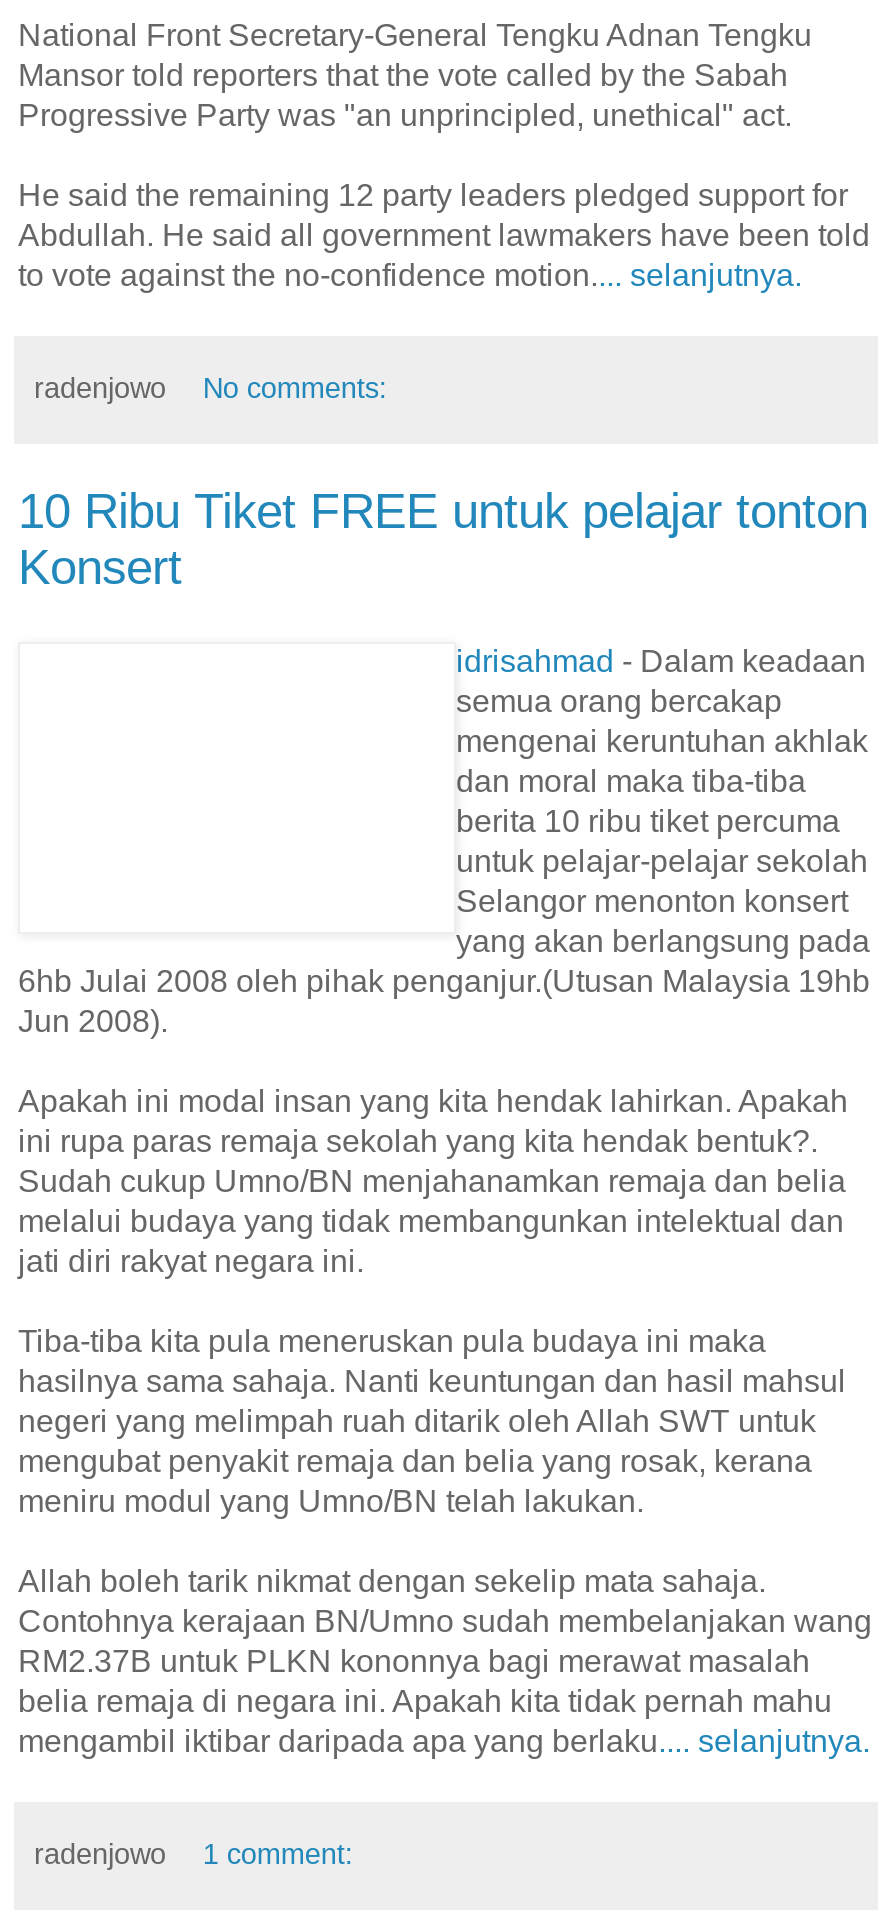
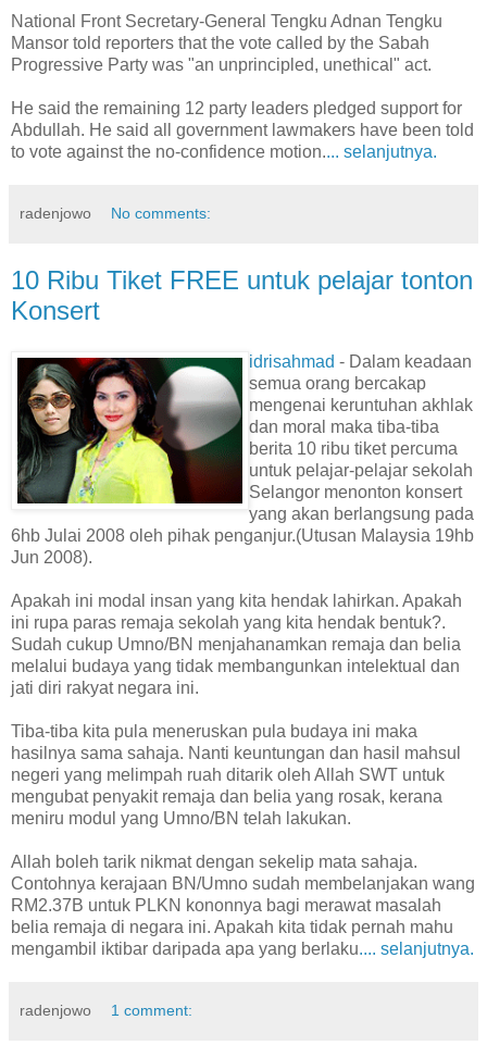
+ [image]
